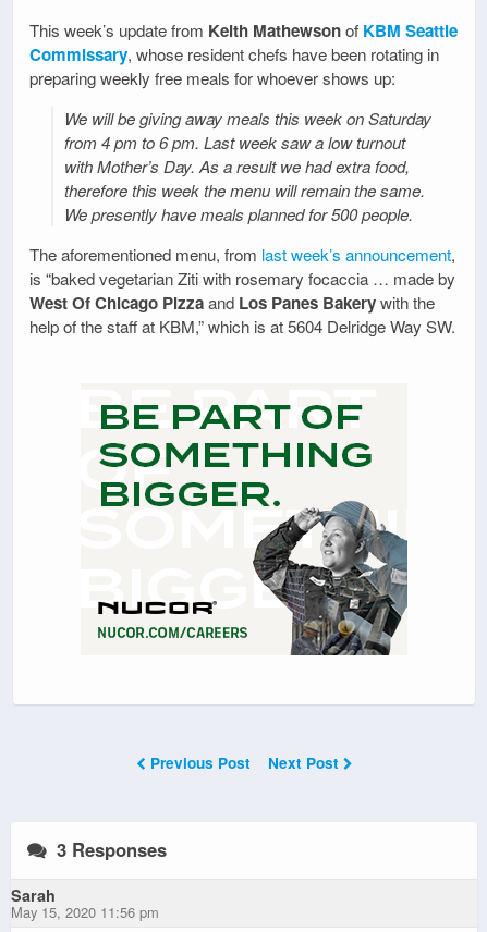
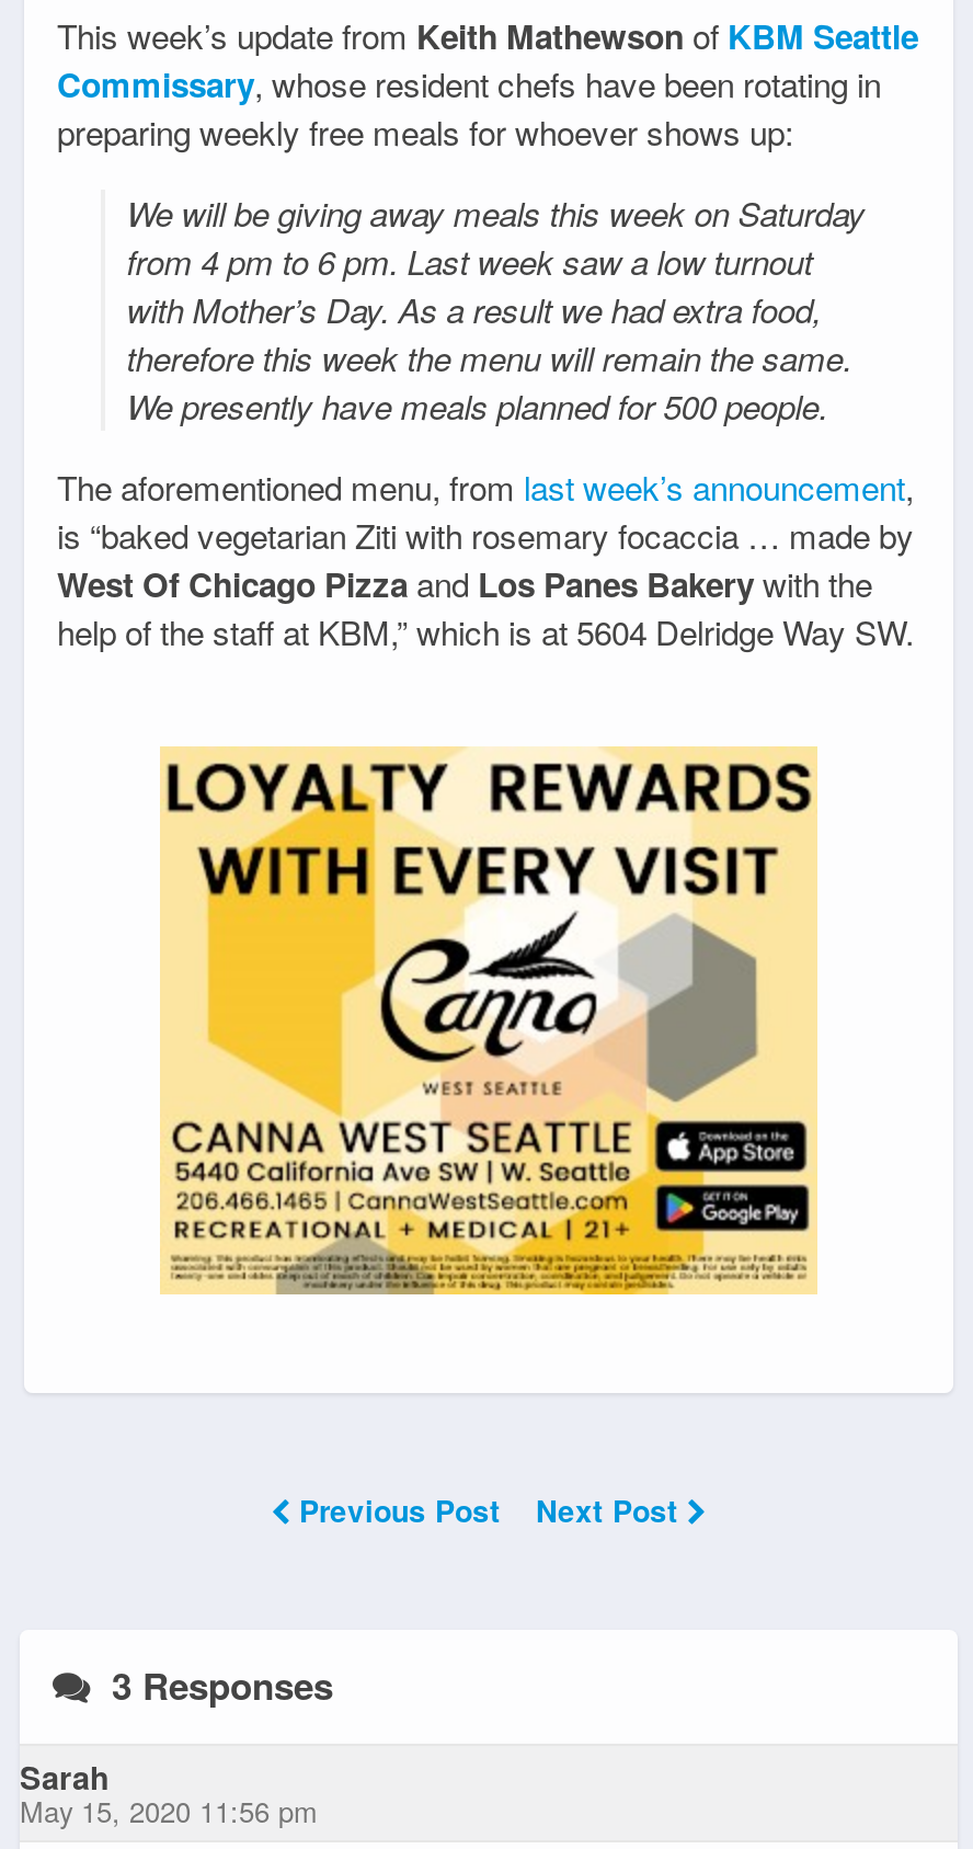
- [image]
+ [image]
